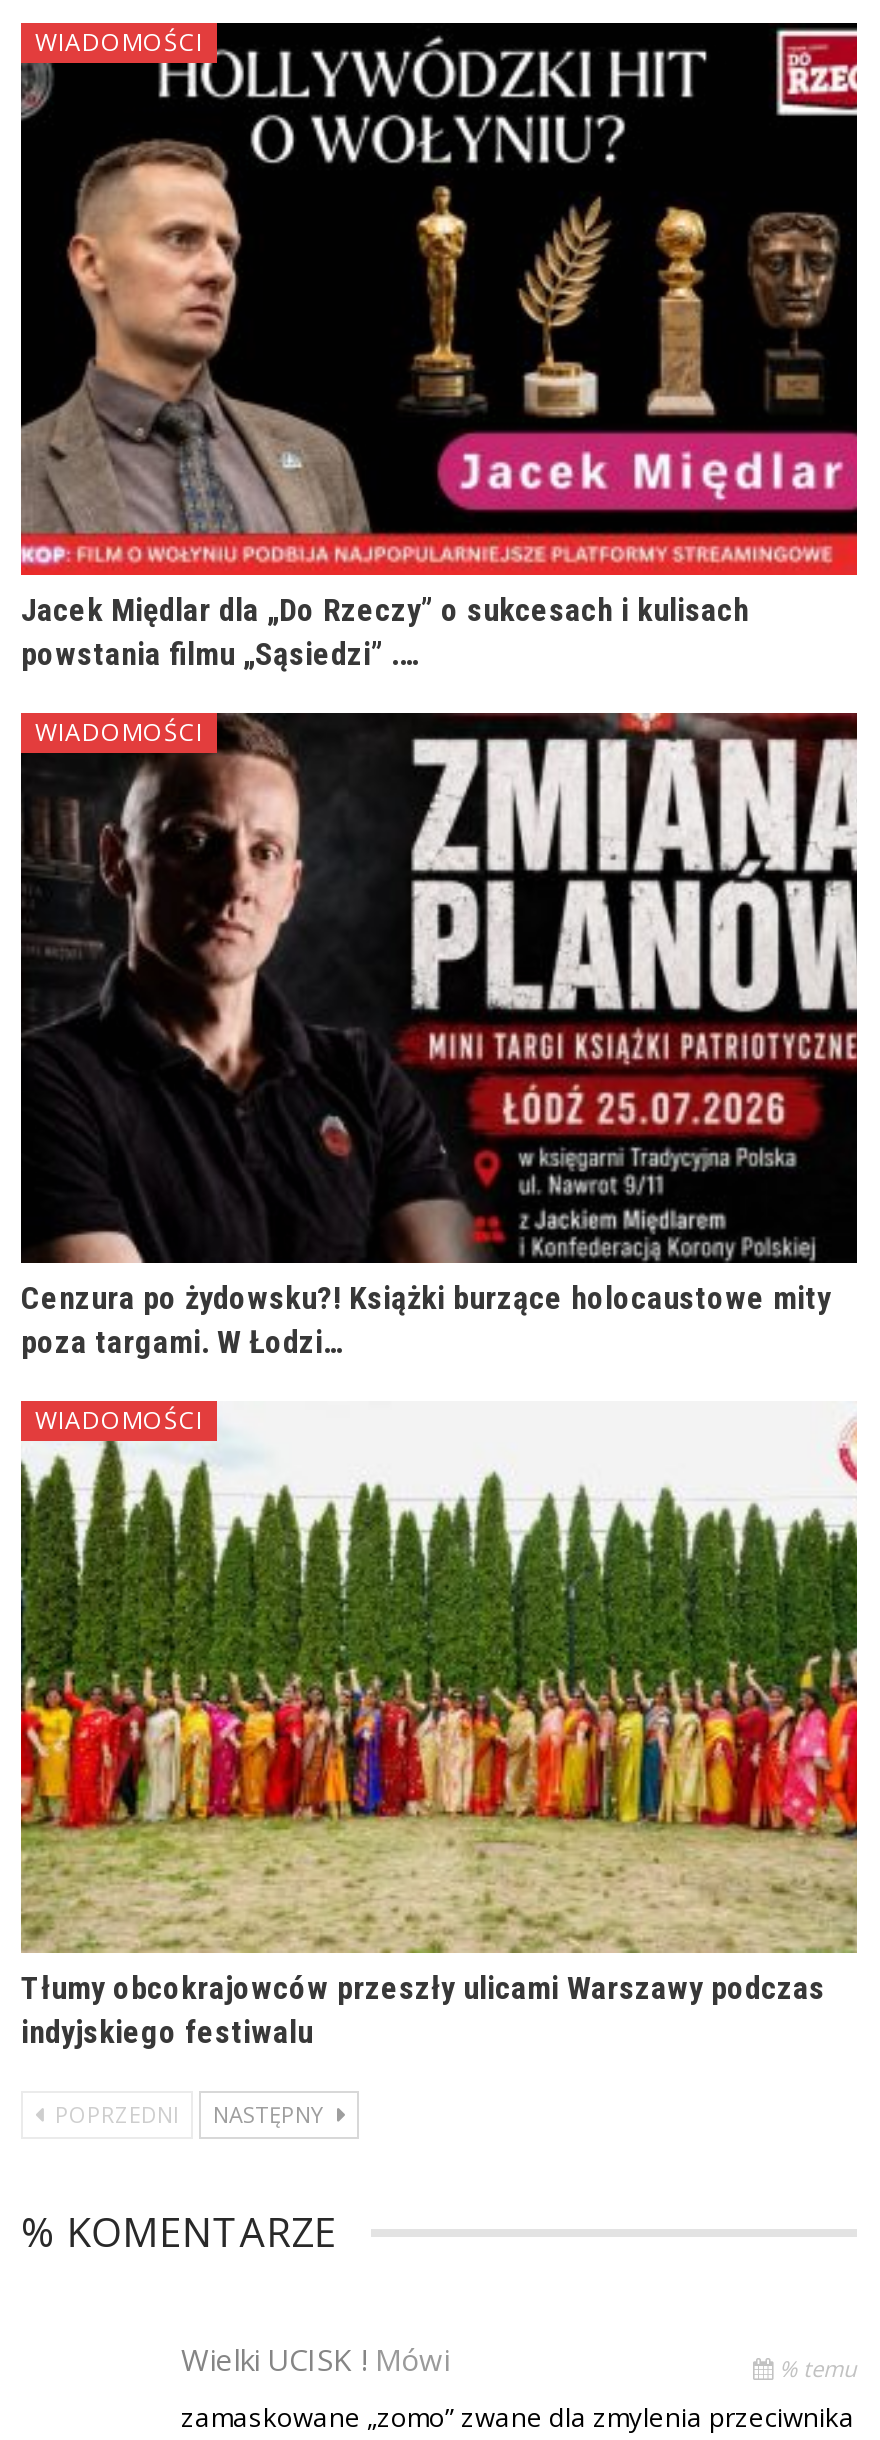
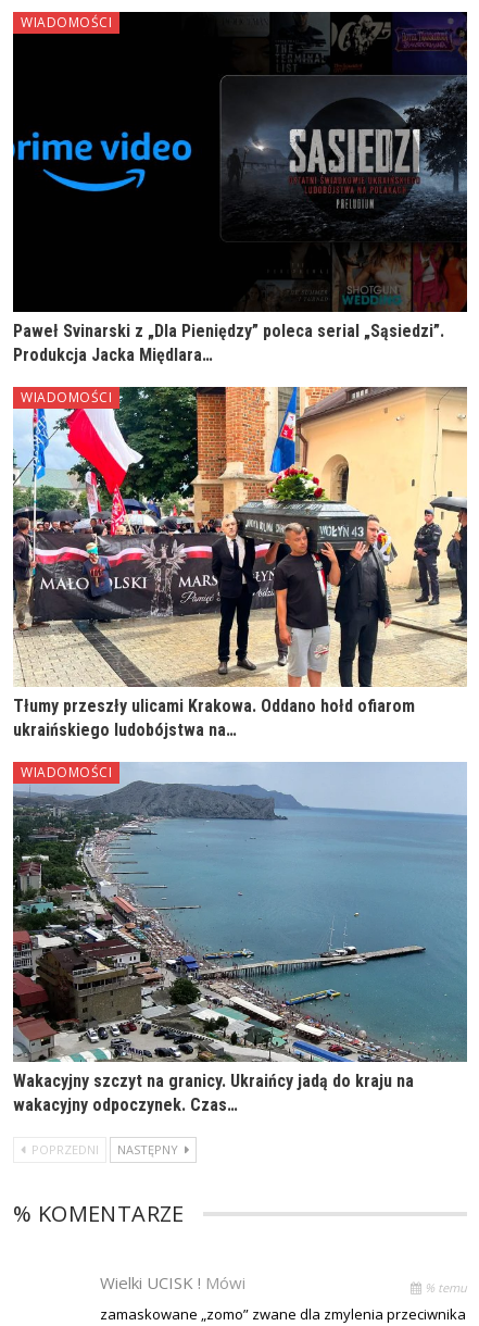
- [image]
- Jacek Międlar dla „Do Rzeczy” o sukcesach i kulisach
- powstania filmu „Sąsiedzi” .…
+ [image]
+ Paweł Svinarski z „Dla Pieniędzy” poleca serial „Sąsiedzi”.
+ Produkcja Jacka Międlara…

- [image]
- Cenzura po żydowsku?! Książki burzące holocaustowe mity
- poza targami. W Łodzi…
+ [image]
+ Tłumy przeszły ulicami Krakowa. Oddano hołd ofiarom
+ ukraińskiego ludobójstwa na…

- [image]
- Tłumy obcokrajowców przeszły ulicami Warszawy podczas
- indyjskiego festiwalu
+ [image]
+ Wakacyjny szczyt na granicy. Ukraińcy jadą do kraju na
+ wakacyjny odpoczynek. Czas…
